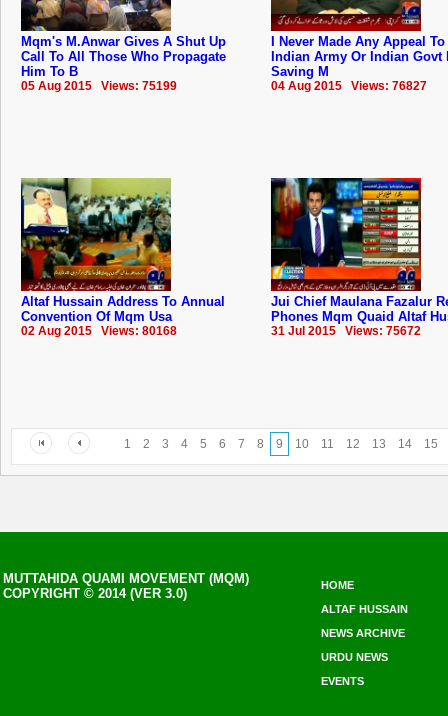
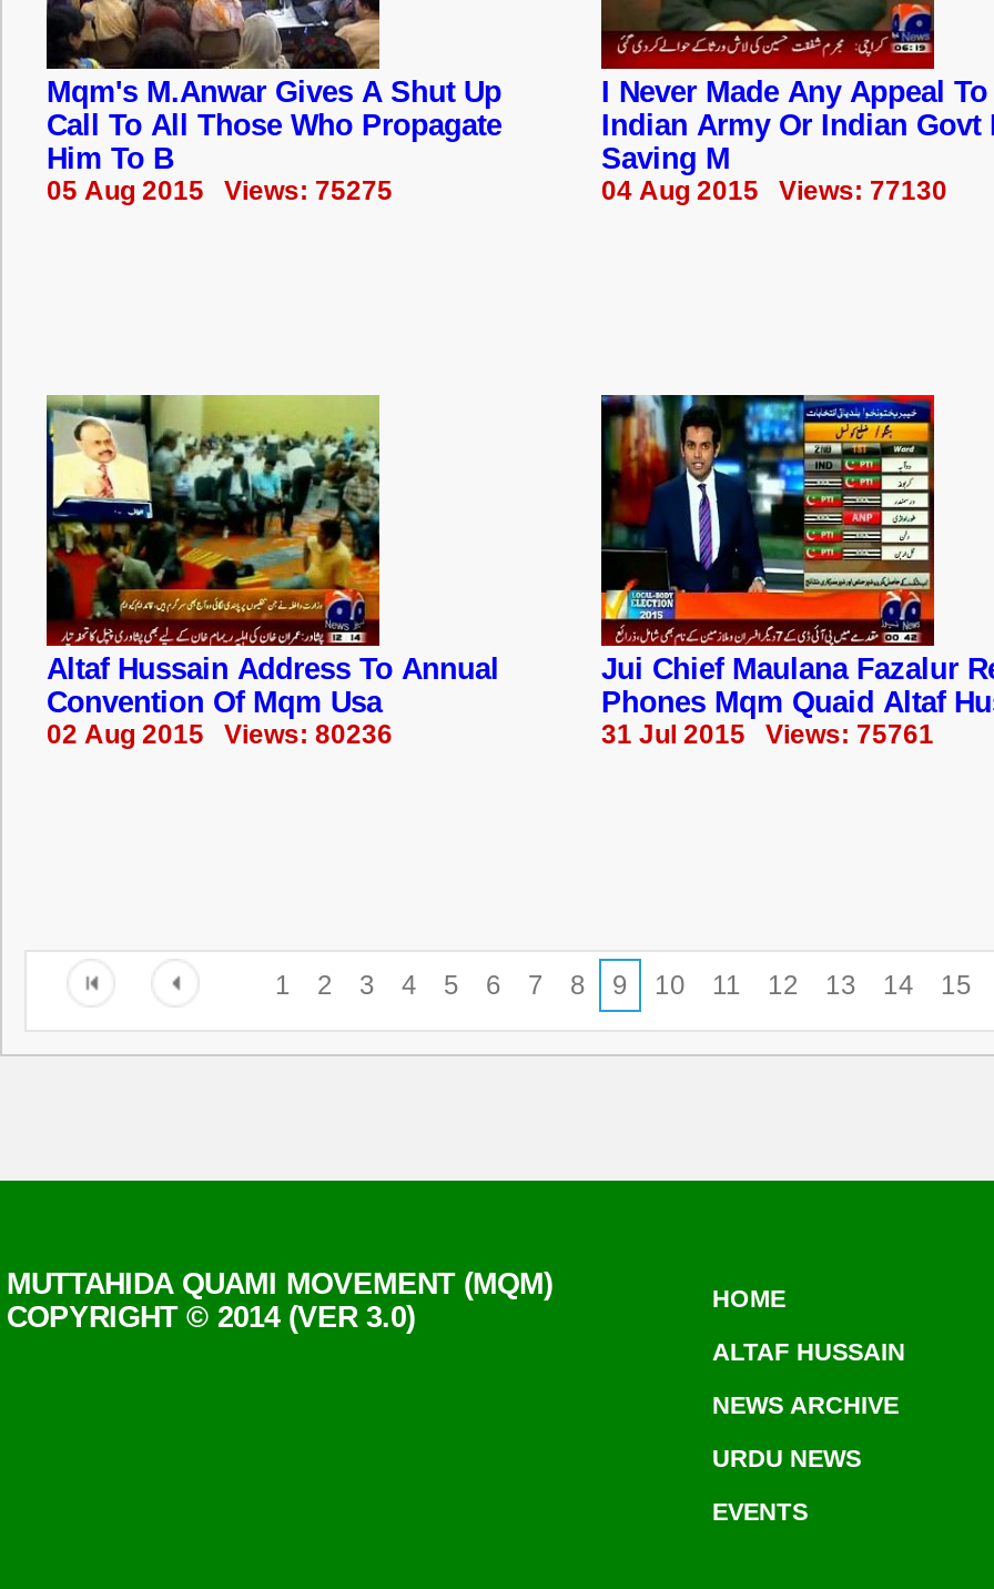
- 05 Aug 2015 Views: 75199
+ 05 Aug 2015 Views: 75275

- 04 Aug 2015 Views: 76827
+ 04 Aug 2015 Views: 77130

- 02 Aug 2015 Views: 80168
+ 02 Aug 2015 Views: 80236

- 31 Jul 2015 Views: 75672
+ 31 Jul 2015 Views: 75761
